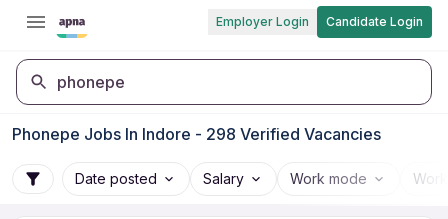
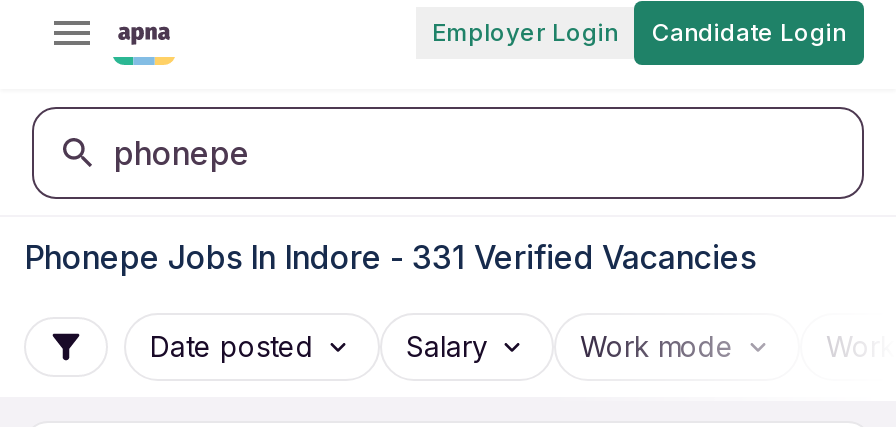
- Phonepe Jobs In Indore - 298 Verified Vacancies
+ Phonepe Jobs In Indore - 331 Verified Vacancies
